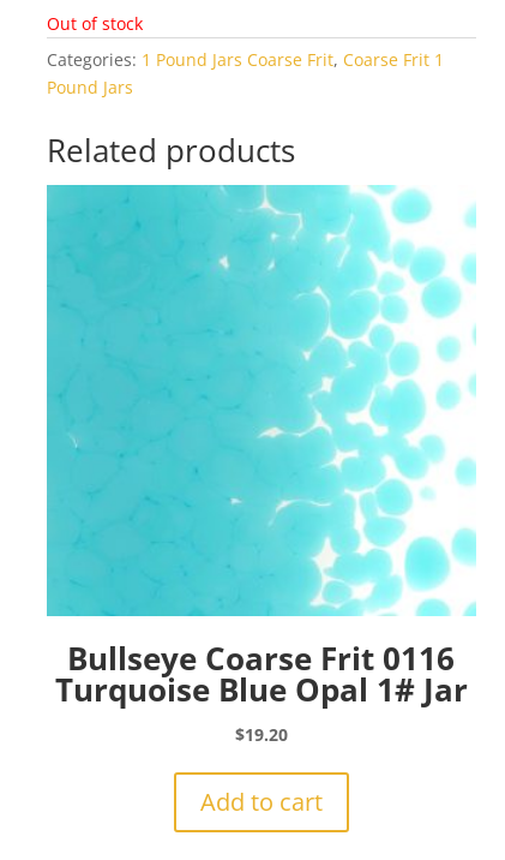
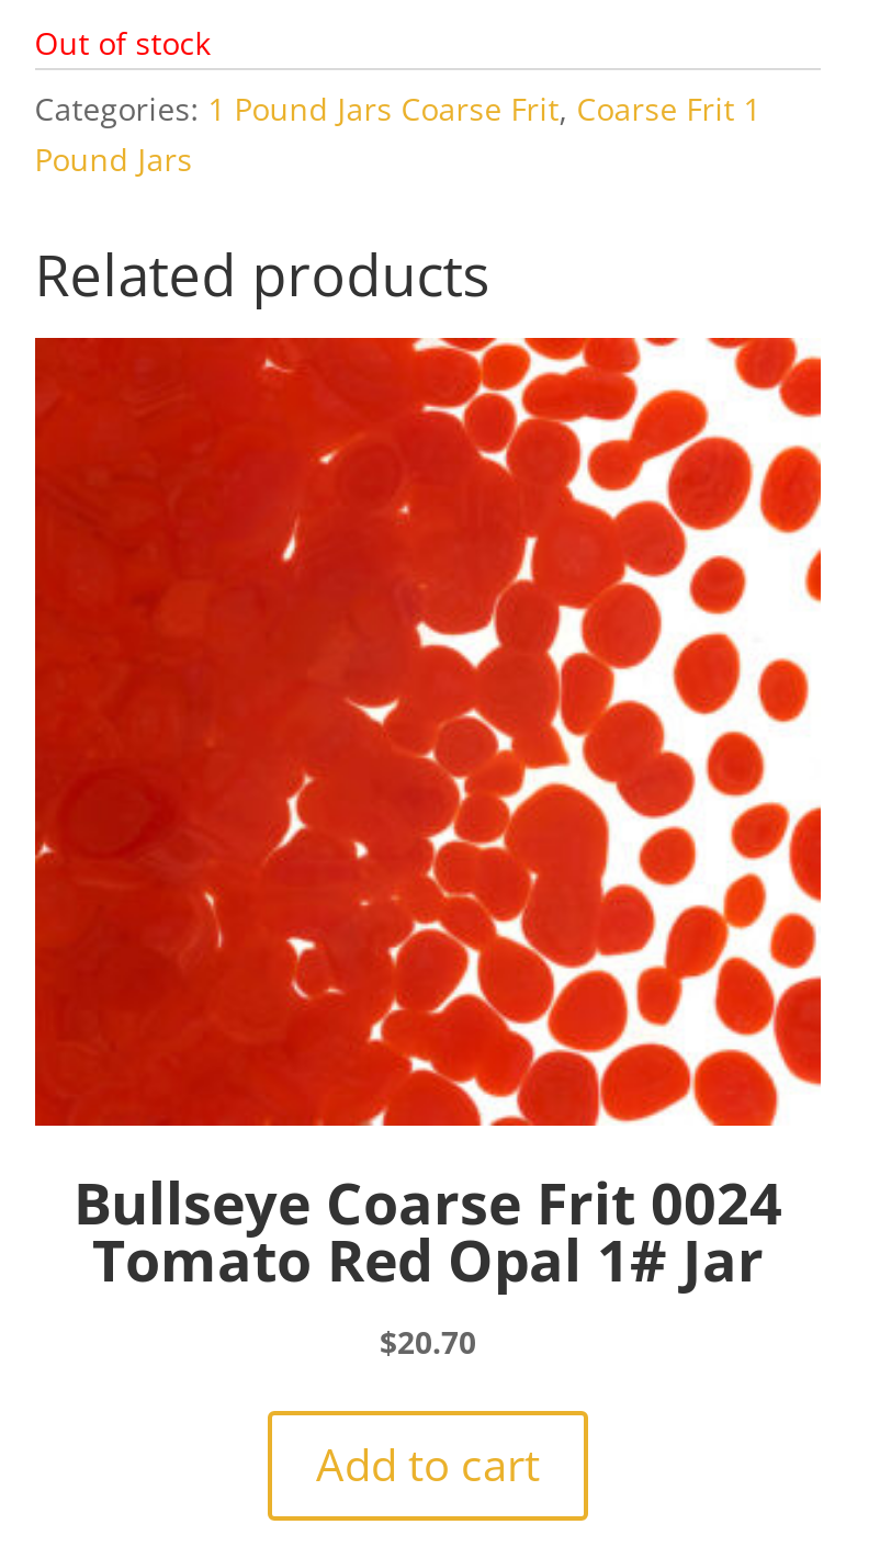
- [image]
- Bullseye Coarse Frit 0116
+ [image]
+ Bullseye Coarse Frit 0024

- Turquoise Blue Opal 1# Jar
+ Tomato Red Opal 1# Jar

- $19.20
+ $20.70
